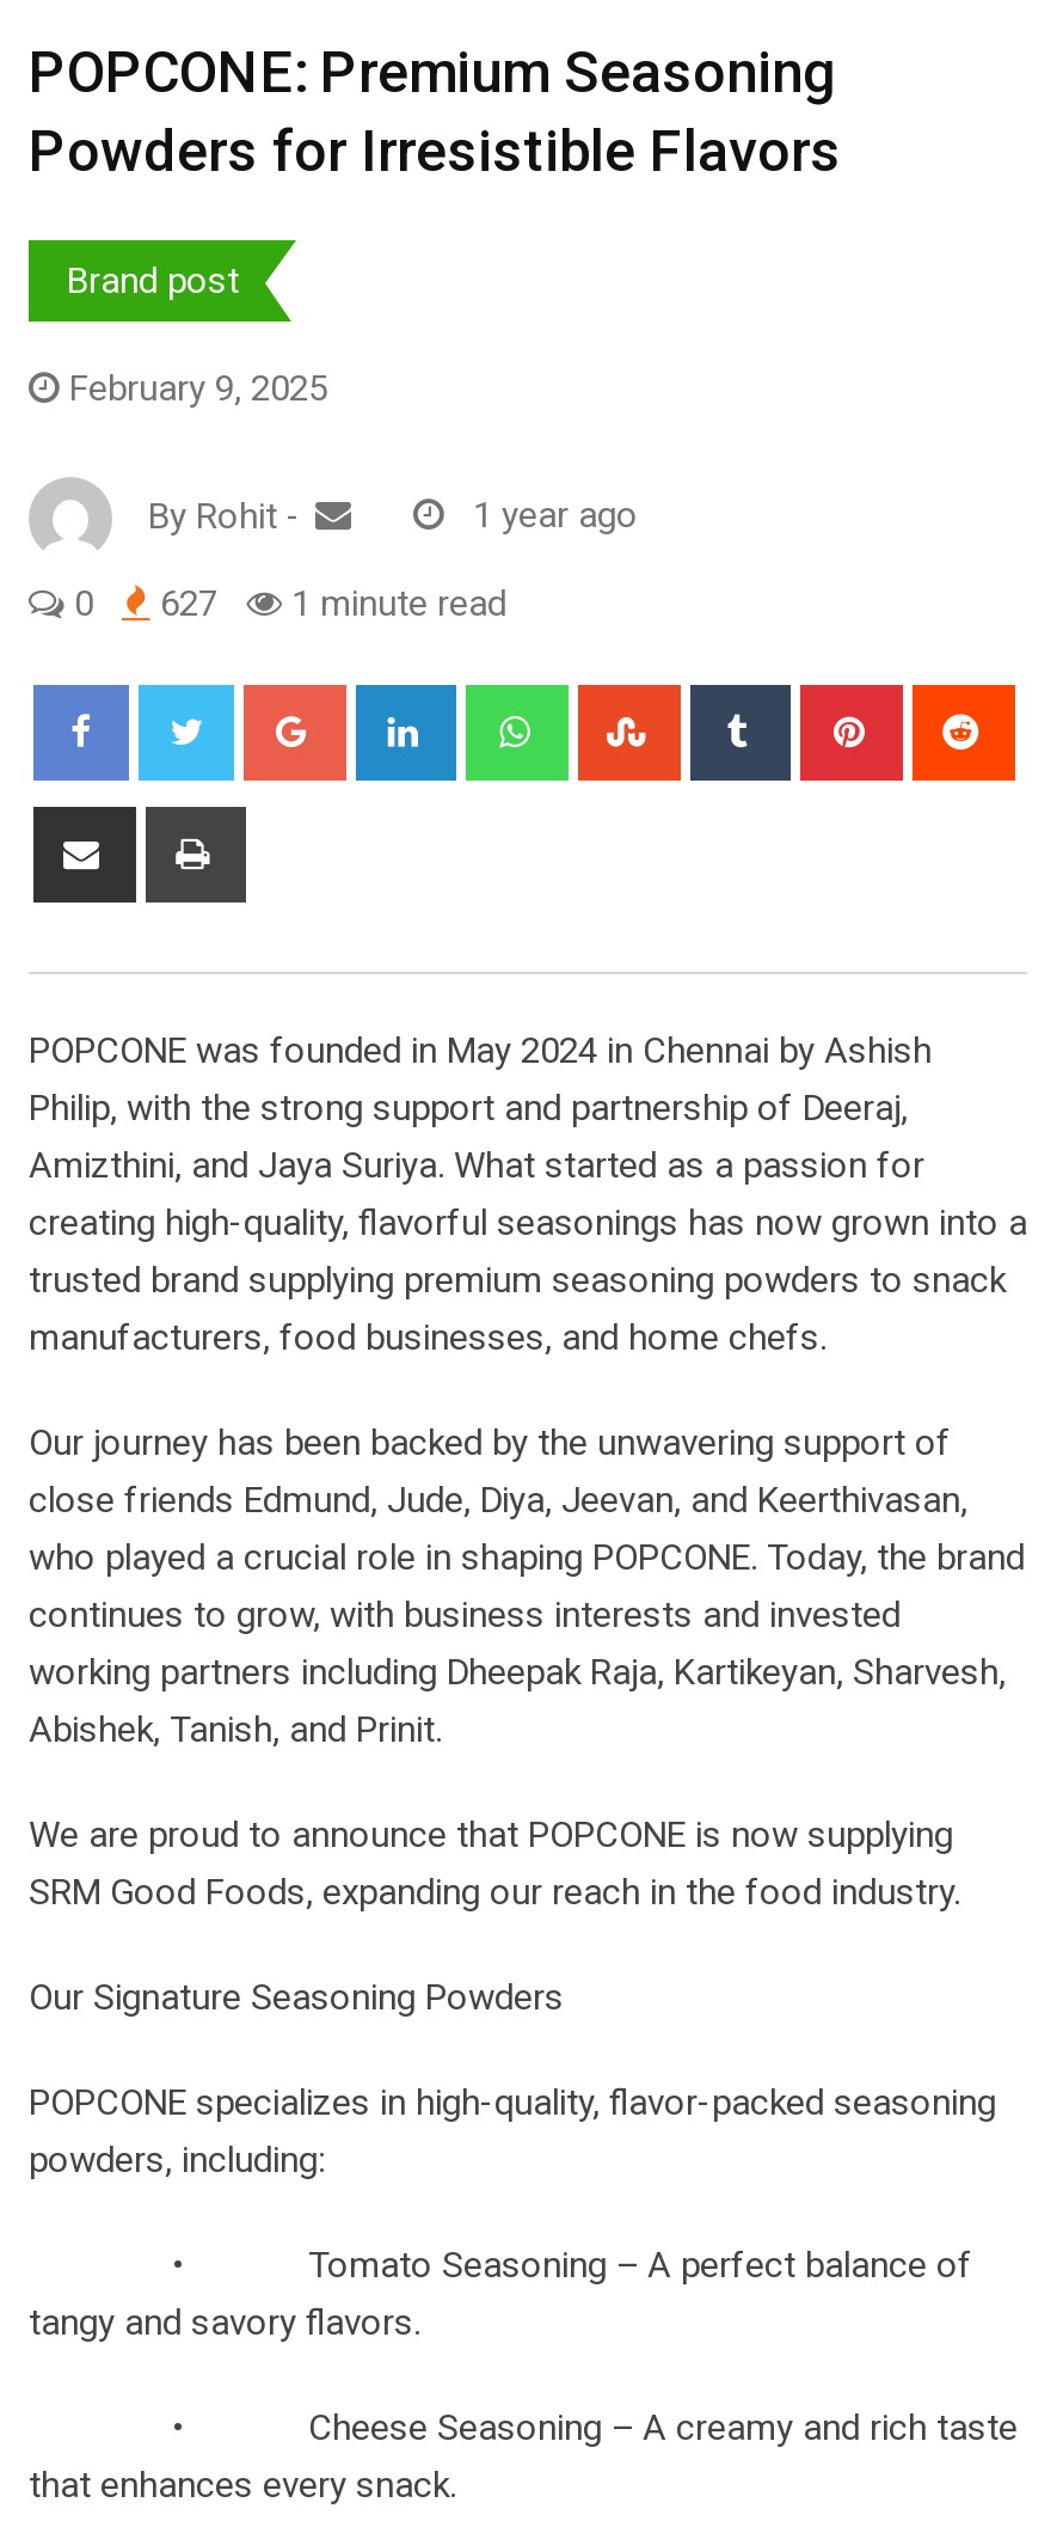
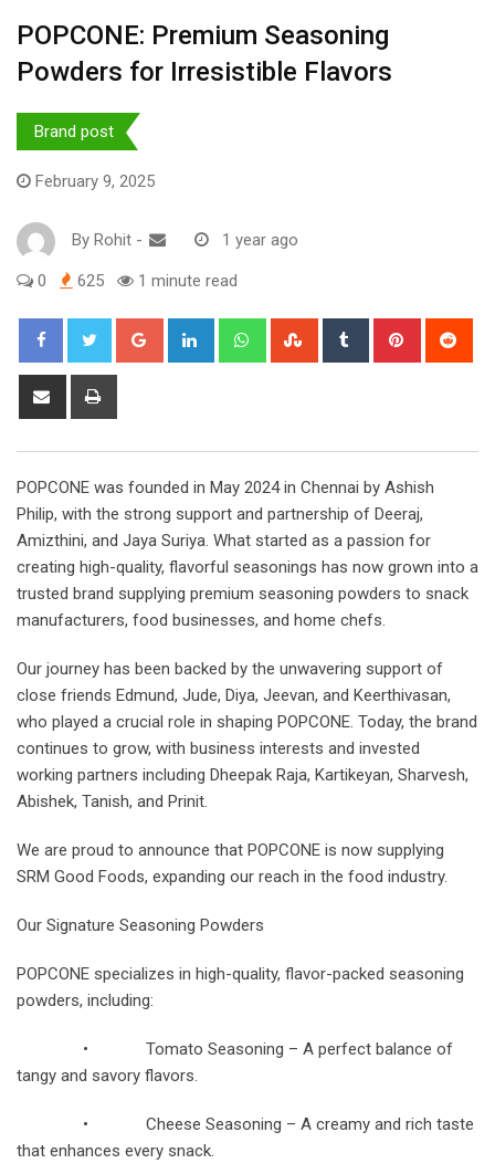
- 0 627 1 minute read
+ 0 625 1 minute read
